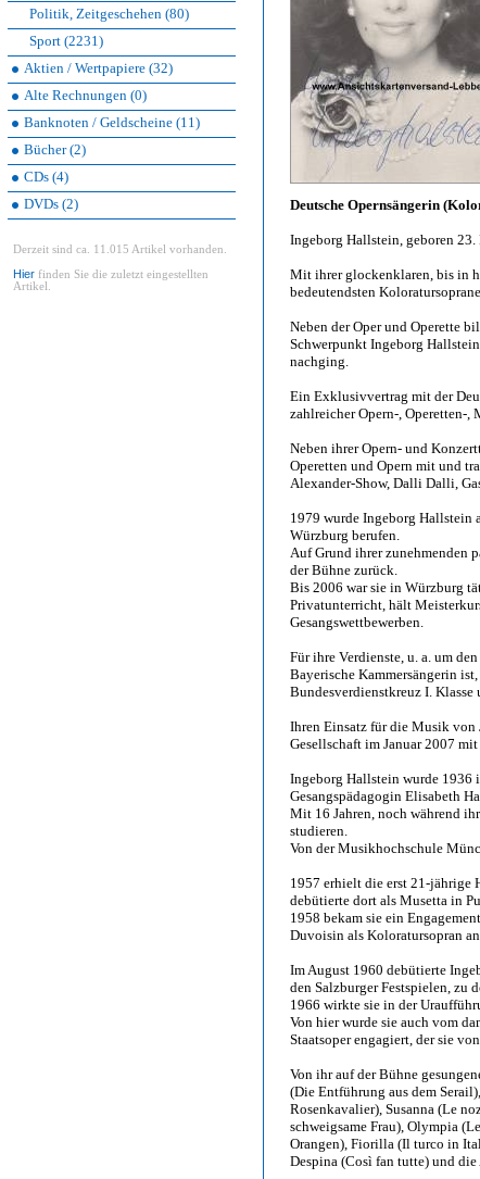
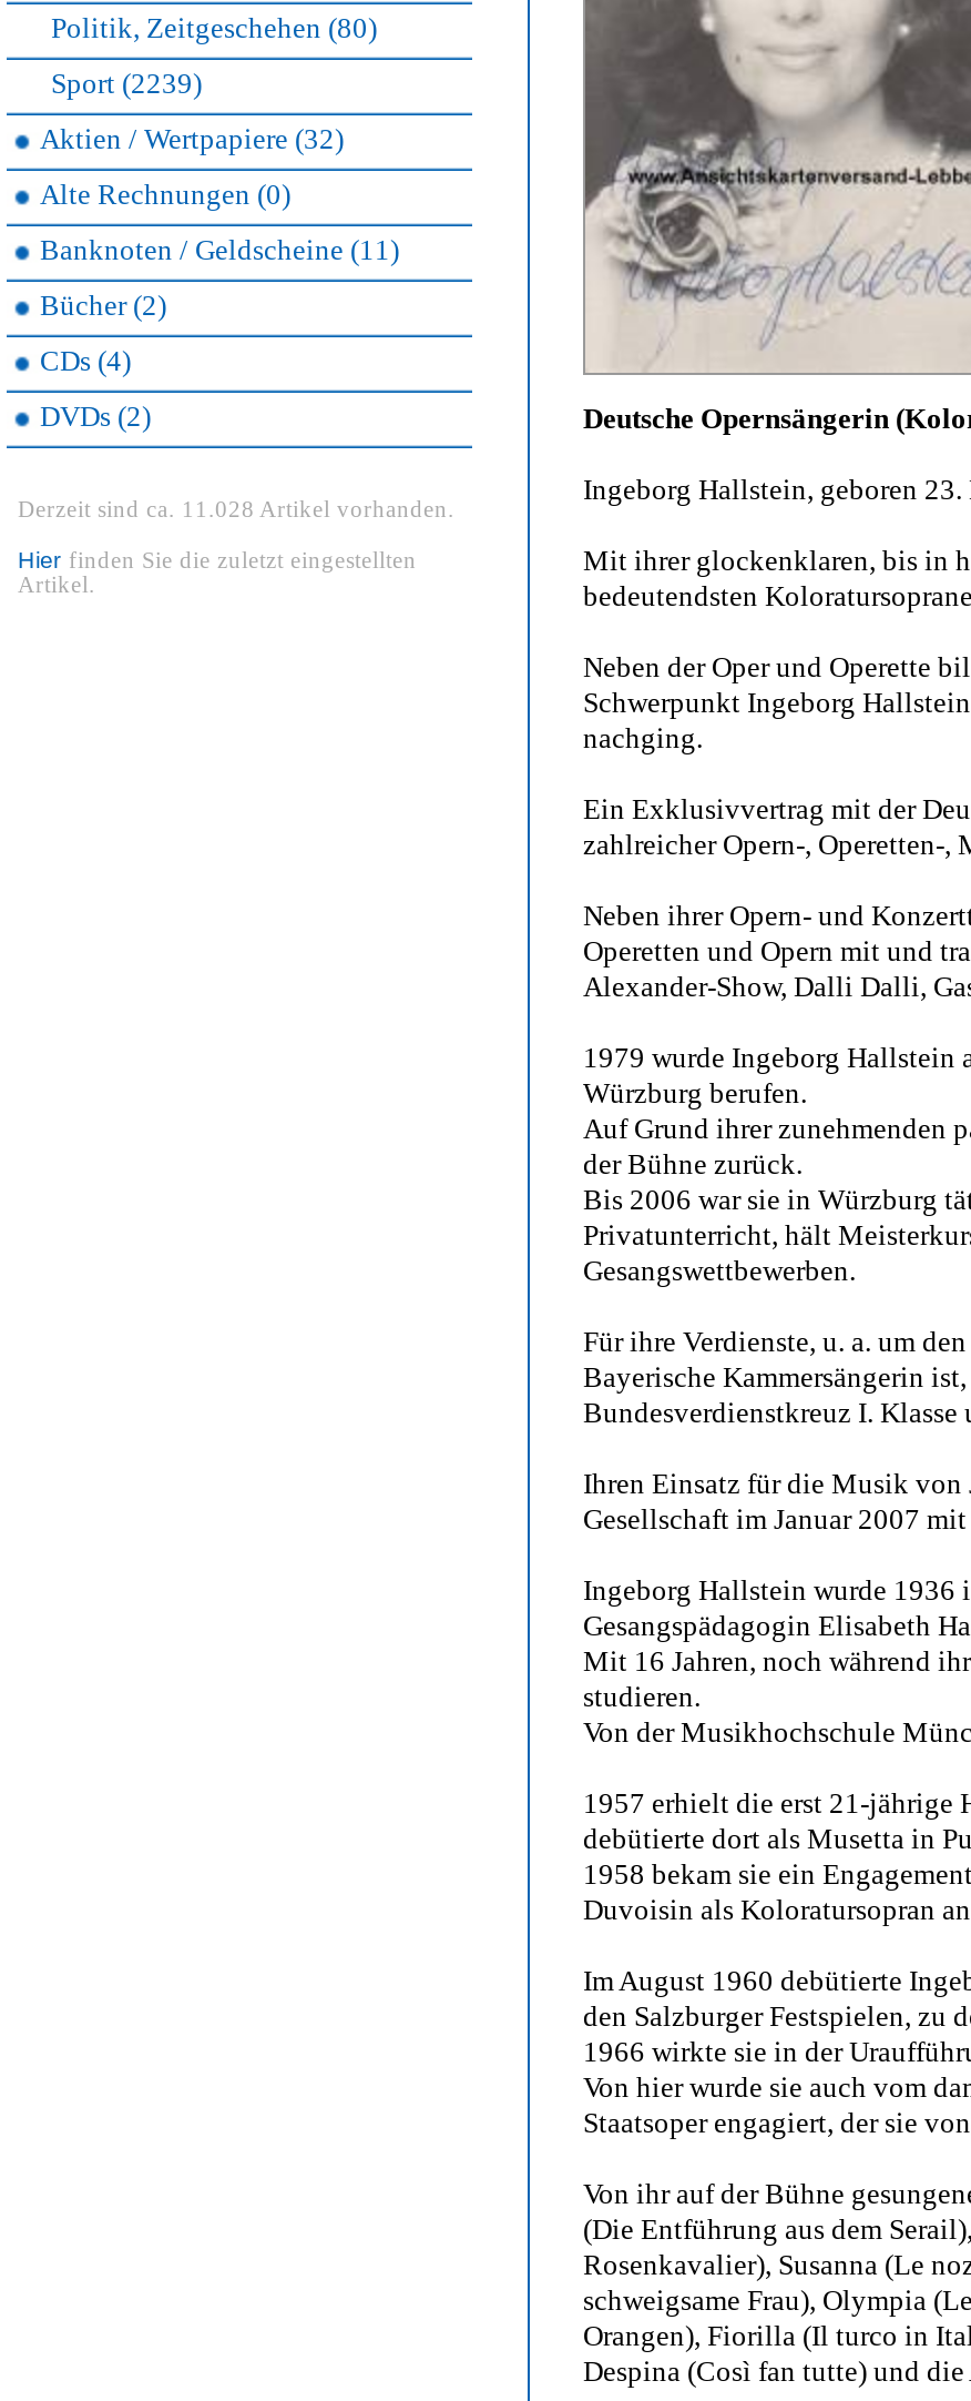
- Sport (2231)
+ Sport (2239)

- Derzeit sind ca. 11.015 Artikel vorhanden.
+ Derzeit sind ca. 11.028 Artikel vorhanden.
